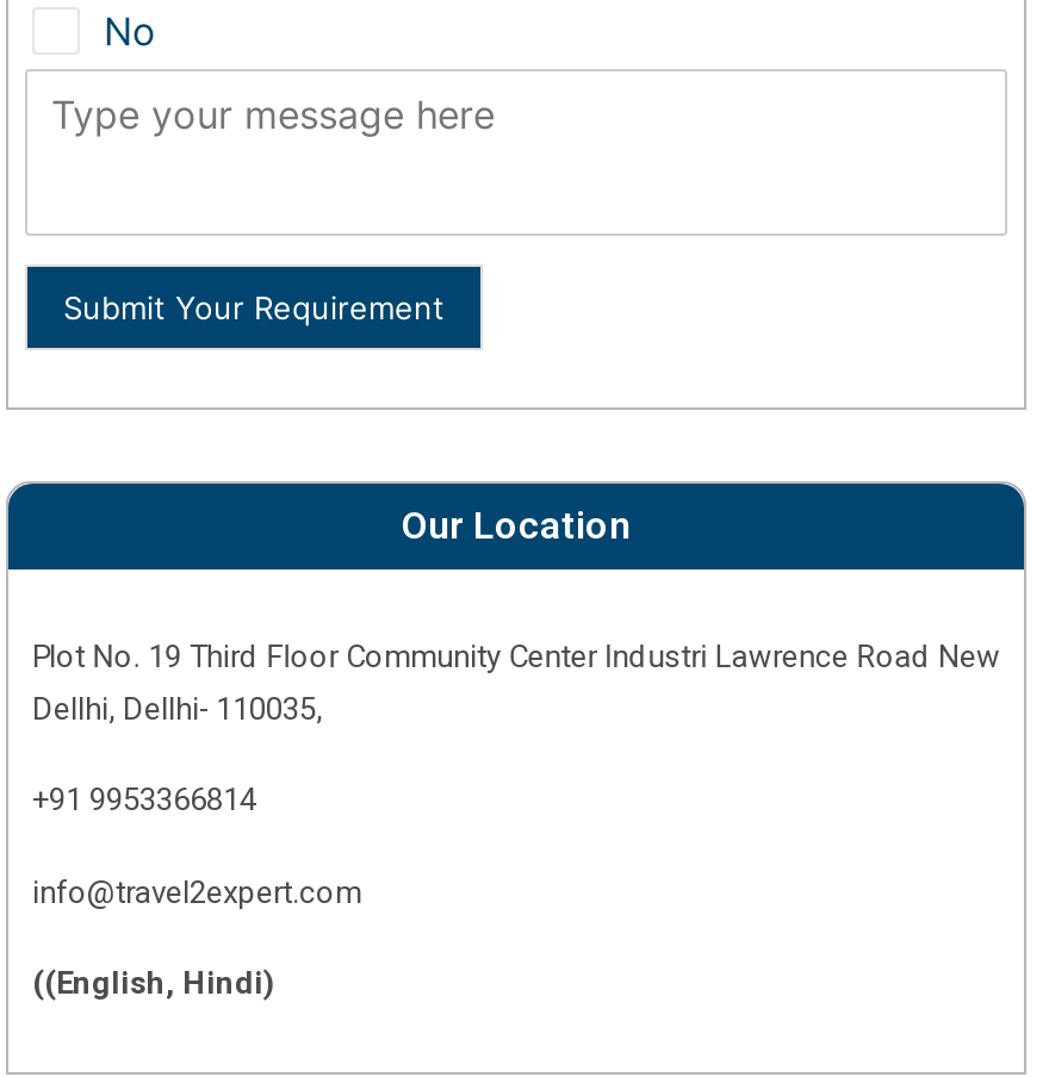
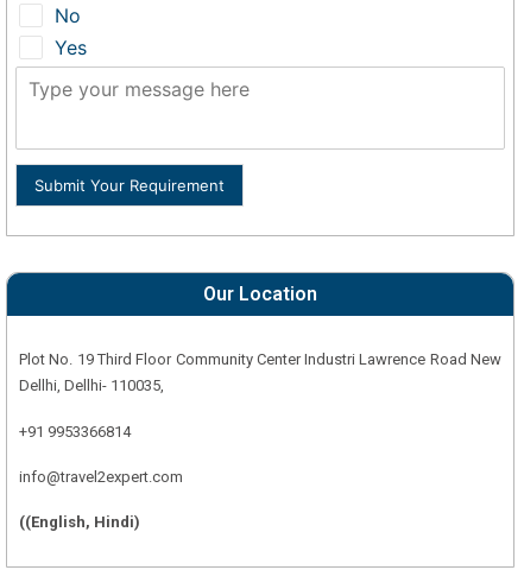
+ Yes
